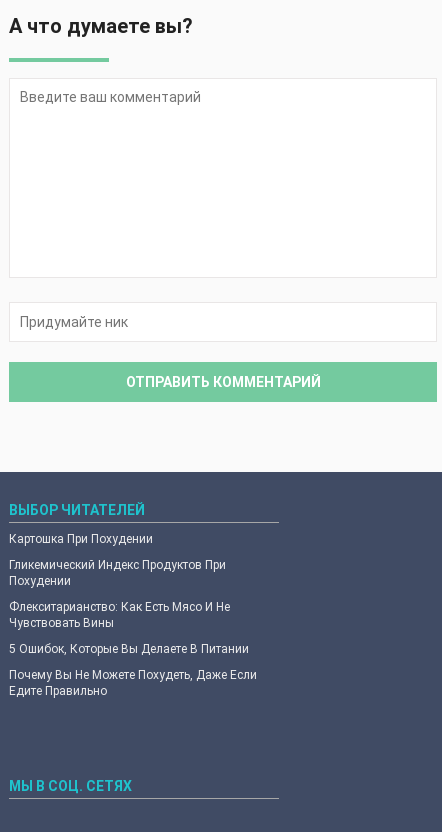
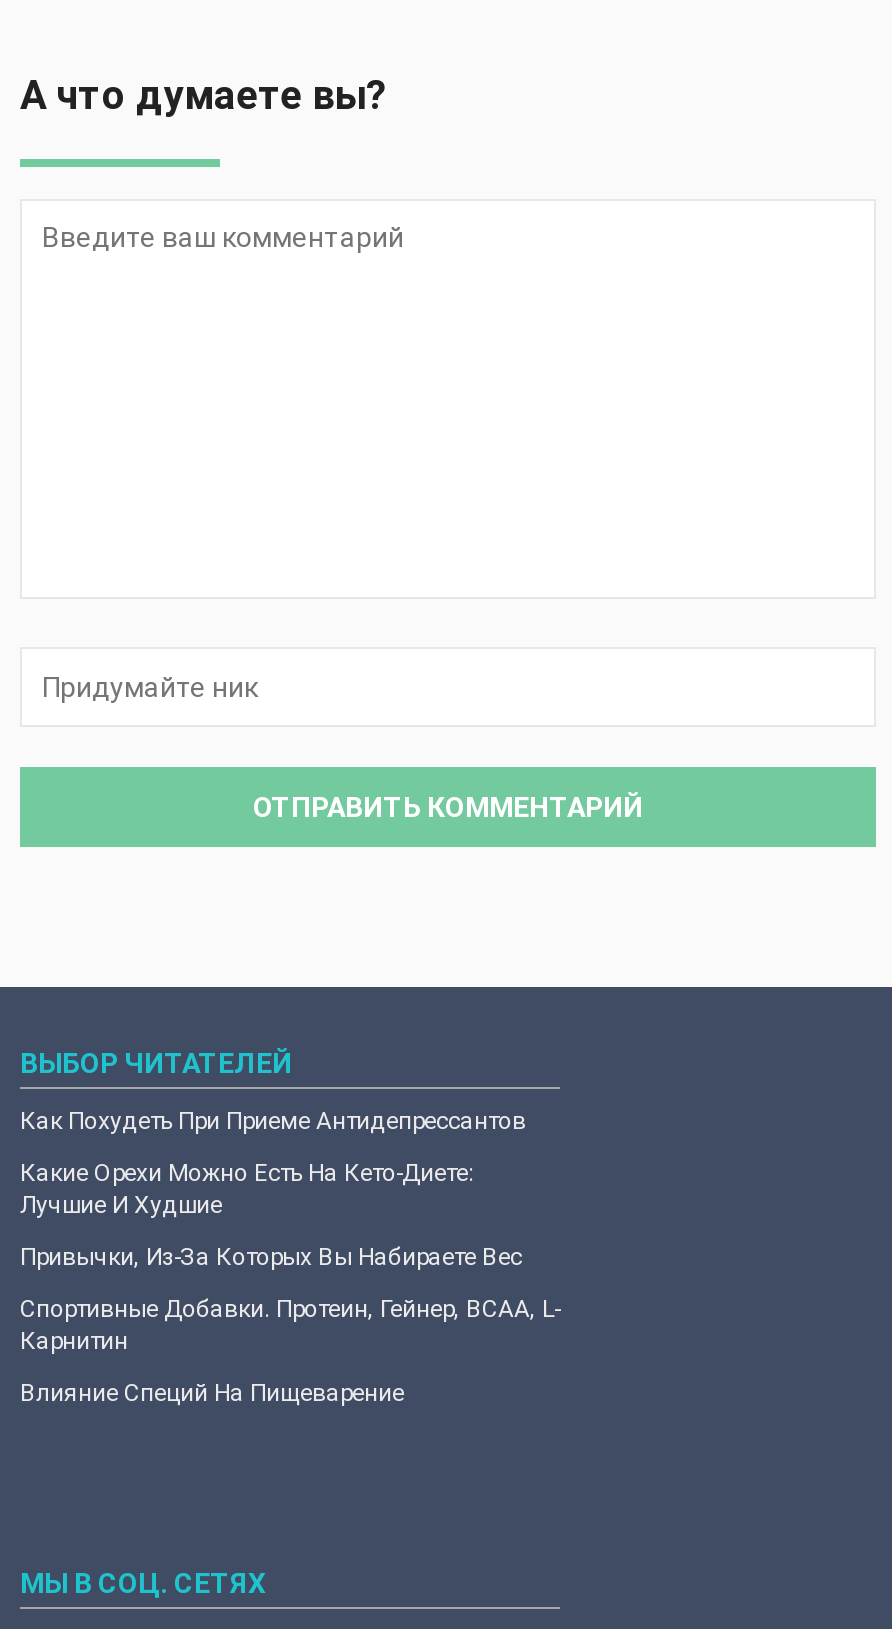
- Картошка При Похудении
+ Как Похудеть При Приеме Антидепрессантов

- Гликемический Индекс Продуктов При
- Похудении
+ Какие Орехи Можно Есть На Кето-Диете:
+ Лучшие И Худшие

- Флекситарианство: Как Есть Мясо И Не
- Чувствовать Вины
+ Привычки, Из-За Которых Вы Набираете Вес

- 5 Ошибок, Которые Вы Делаете В Питании
+ Спортивные Добавки. Протеин, Гейнер, ВСАА, L-
+ Карнитин

- Почему Вы Не Можете Похудеть, Даже Если
- Едите Правильно
+ Влияние Специй На Пищеварение
